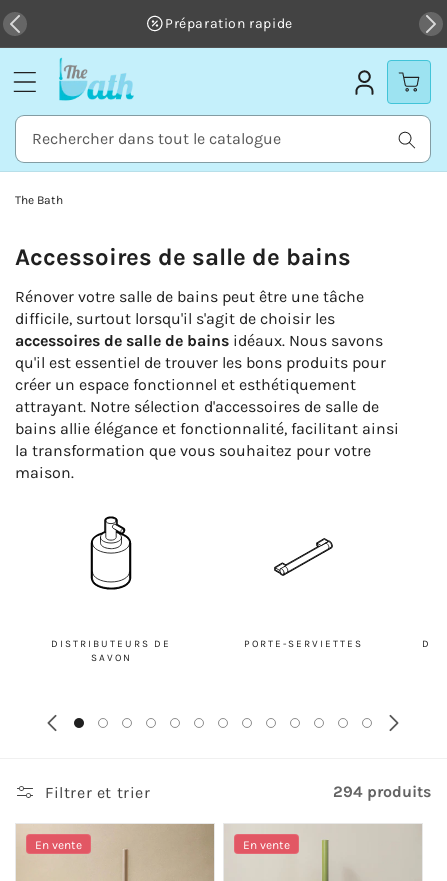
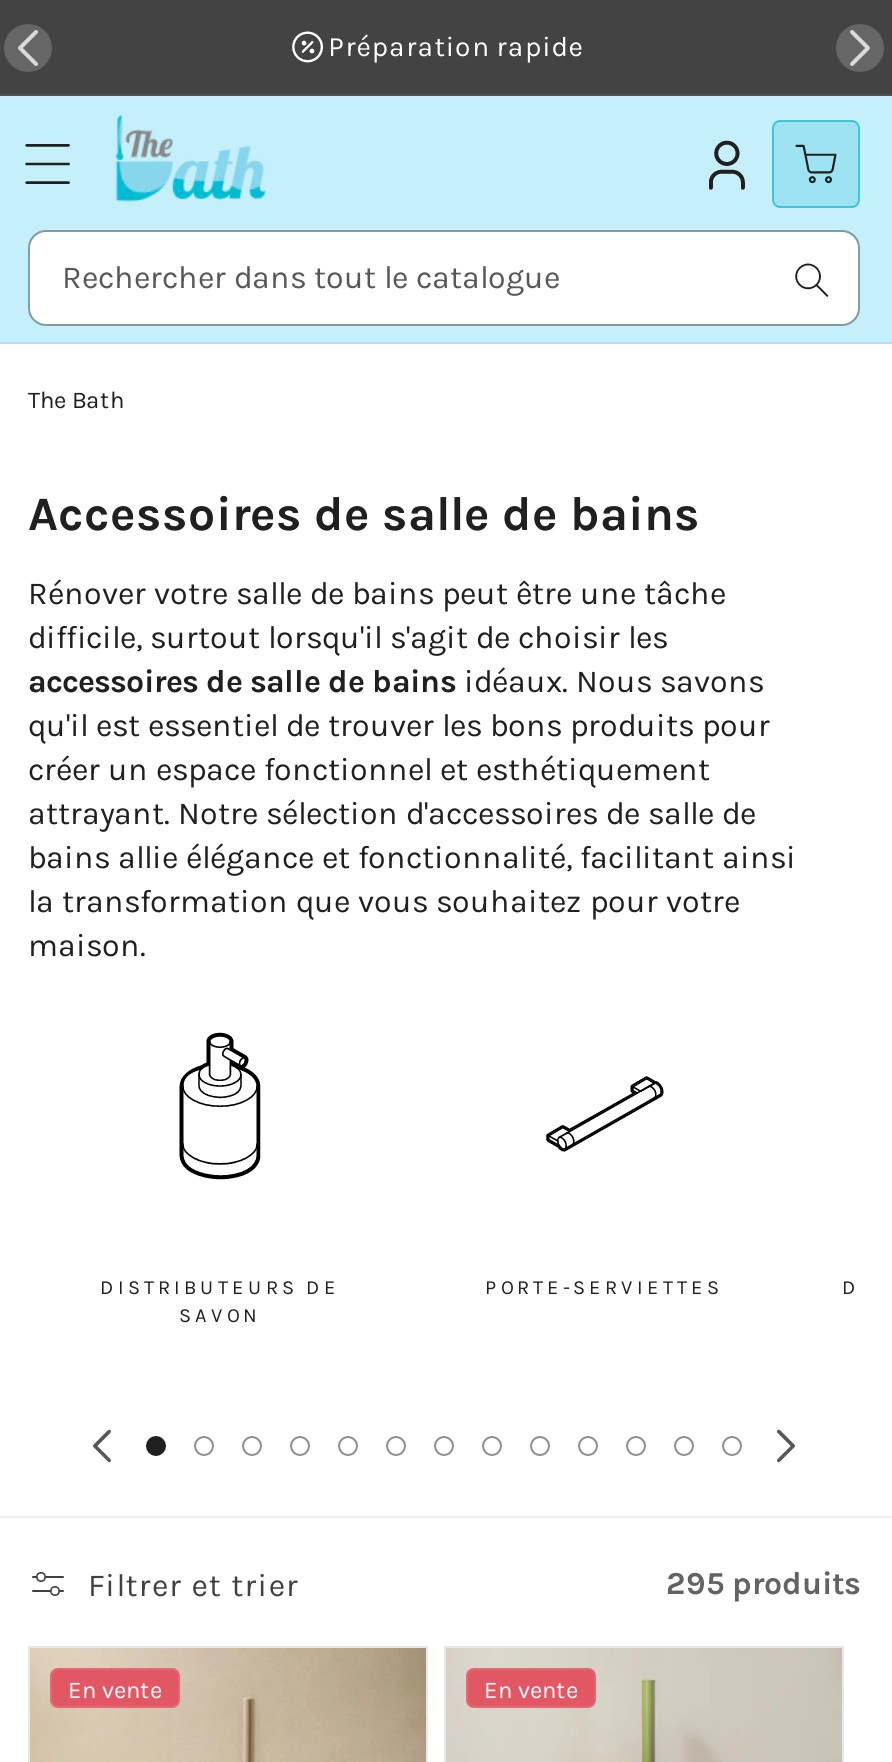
- 294 produits
+ 295 produits
